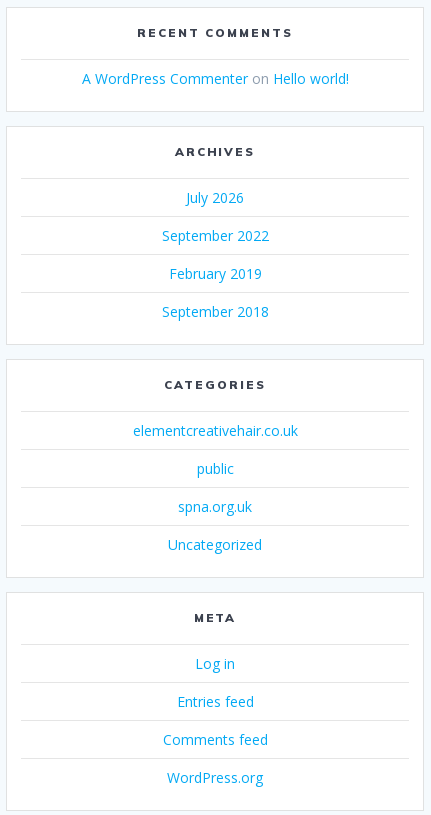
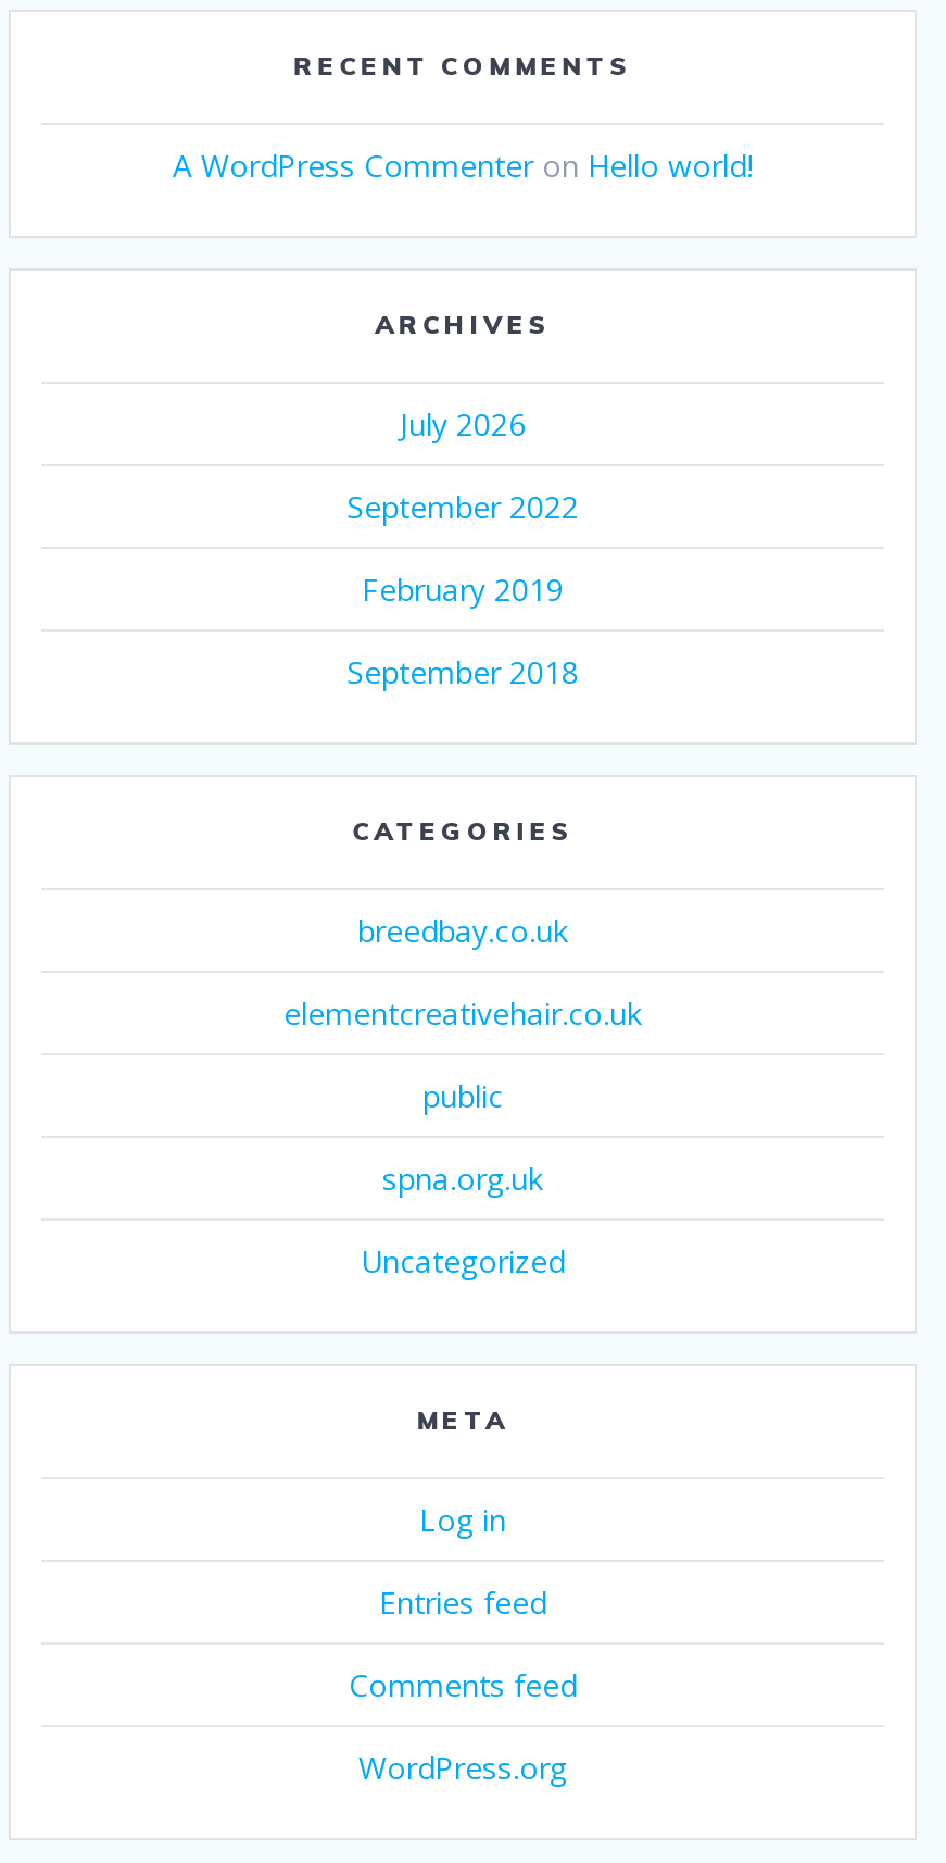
+ breedbay.co.uk
